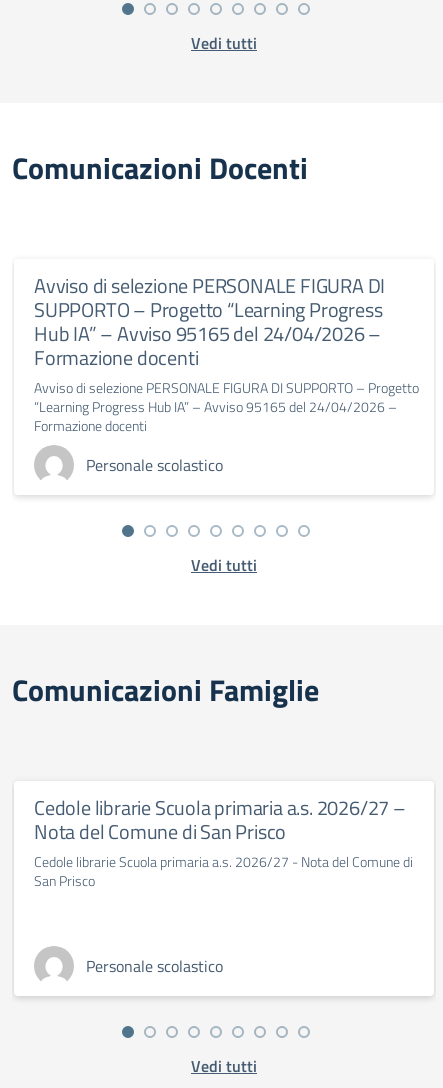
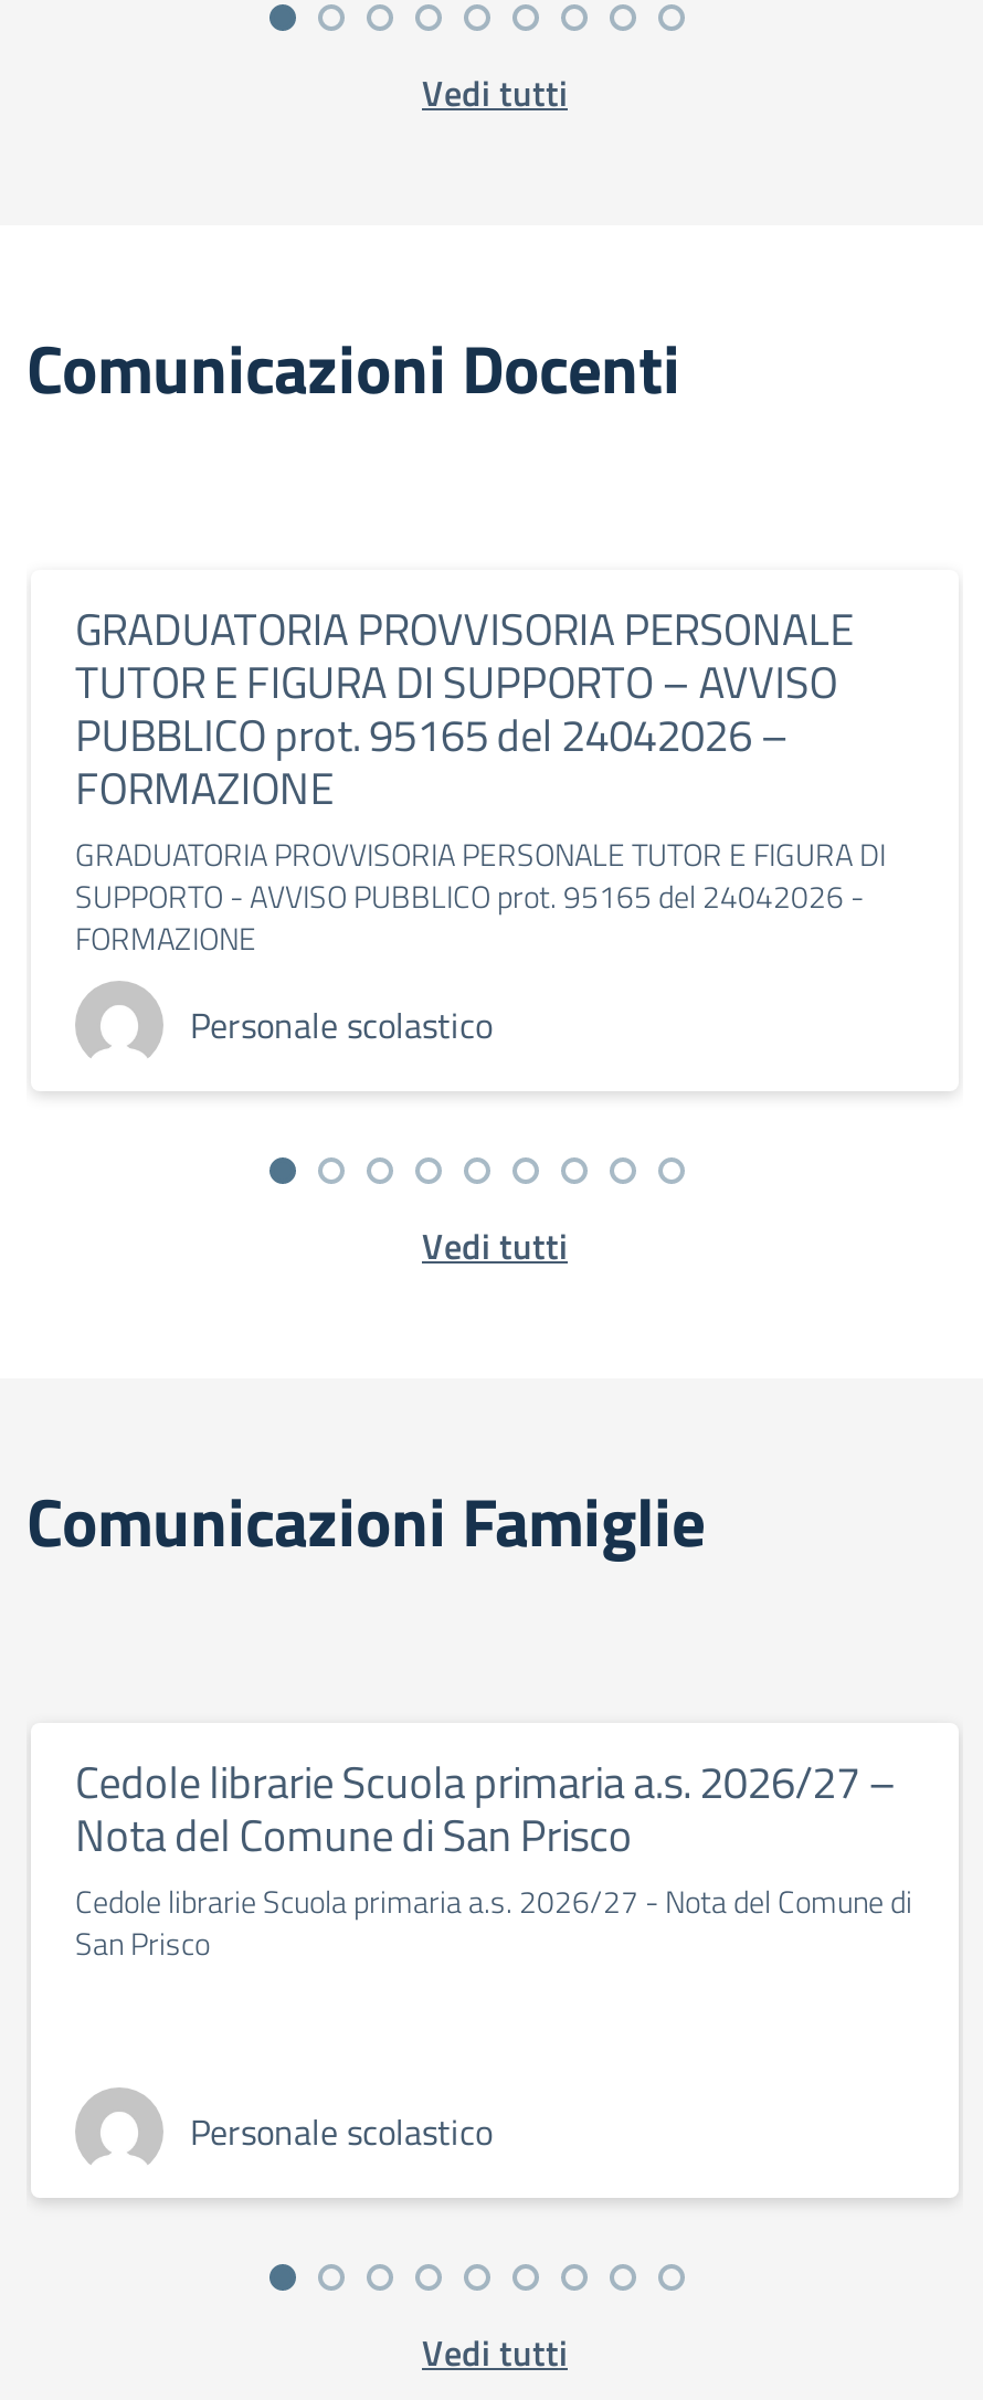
- Avviso di selezione PERSONALE FIGURA DI
- SUPPORTO – Progetto “Learning Progress
- Hub IA” – Avviso 95165 del 24/04/2026 –
- Formazione docenti
- Avviso di selezione PERSONALE FIGURA DI SUPPORTO – Progetto
- “Learning Progress Hub IA” – Avviso 95165 del 24/04/2026 –
- Formazione docenti
+ GRADUATORIA PROVVISORIA PERSONALE
+ TUTOR E FIGURA DI SUPPORTO – AVVISO
+ PUBBLICO prot. 95165 del 24042026 –
+ FORMAZIONE
+ GRADUATORIA PROVVISORIA PERSONALE TUTOR E FIGURA DI
+ SUPPORTO - AVVISO PUBBLICO prot. 95165 del 24042026 -
+ FORMAZIONE
